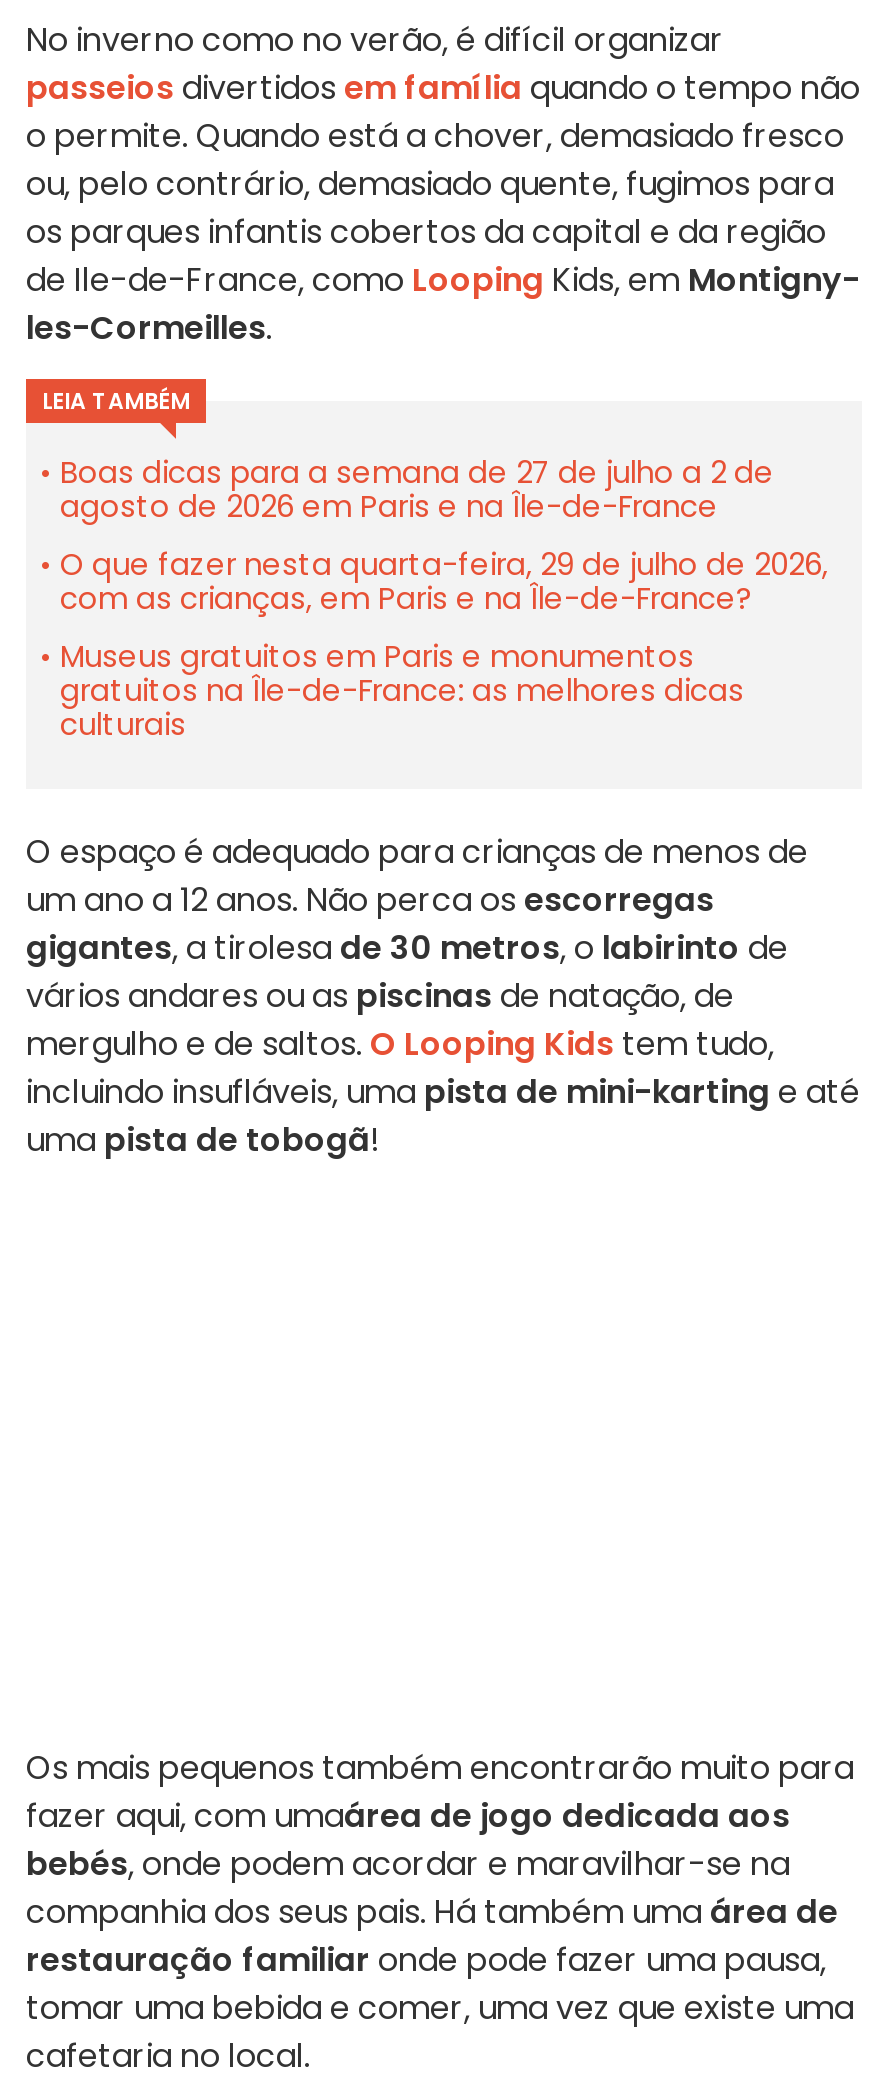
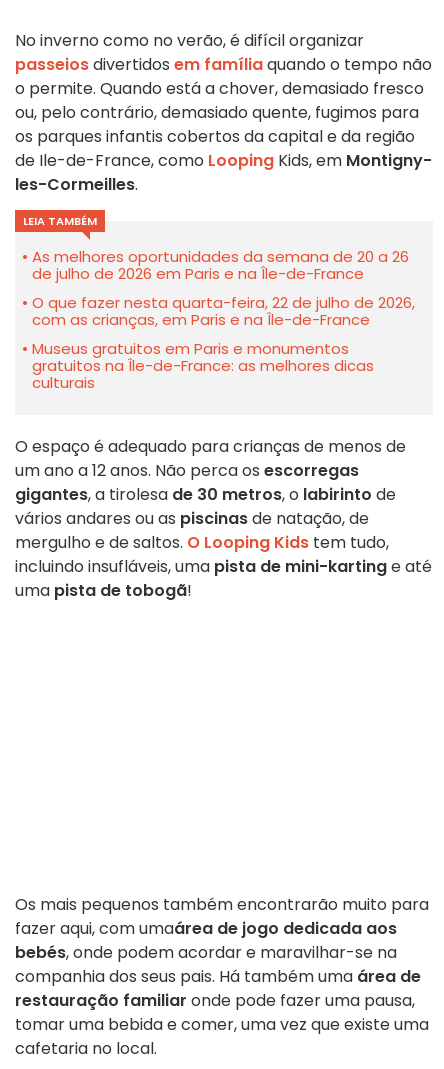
- Boas dicas para a semana de 27 de julho a 2 de
- agosto de 2026 em Paris e na Île-de-France
- O que fazer nesta quarta-feira, 29 de julho de 2026,
- com as crianças, em Paris e na Île-de-France?
+ As melhores oportunidades da semana de 20 a 26
+ de julho de 2026 em Paris e na Île-de-France
+ O que fazer nesta quarta-feira, 22 de julho de 2026,
+ com as crianças, em Paris e na Île-de-France
